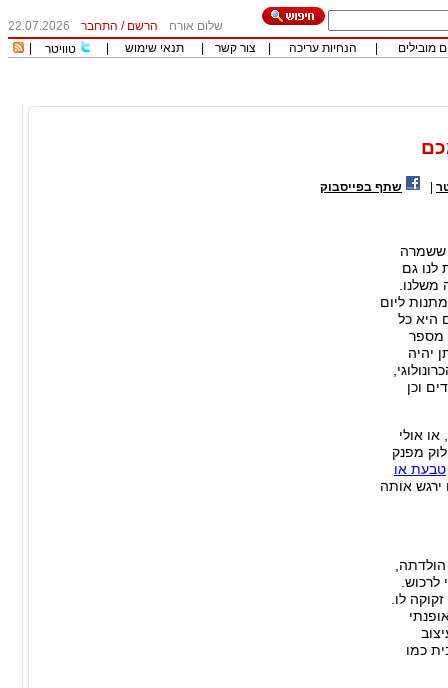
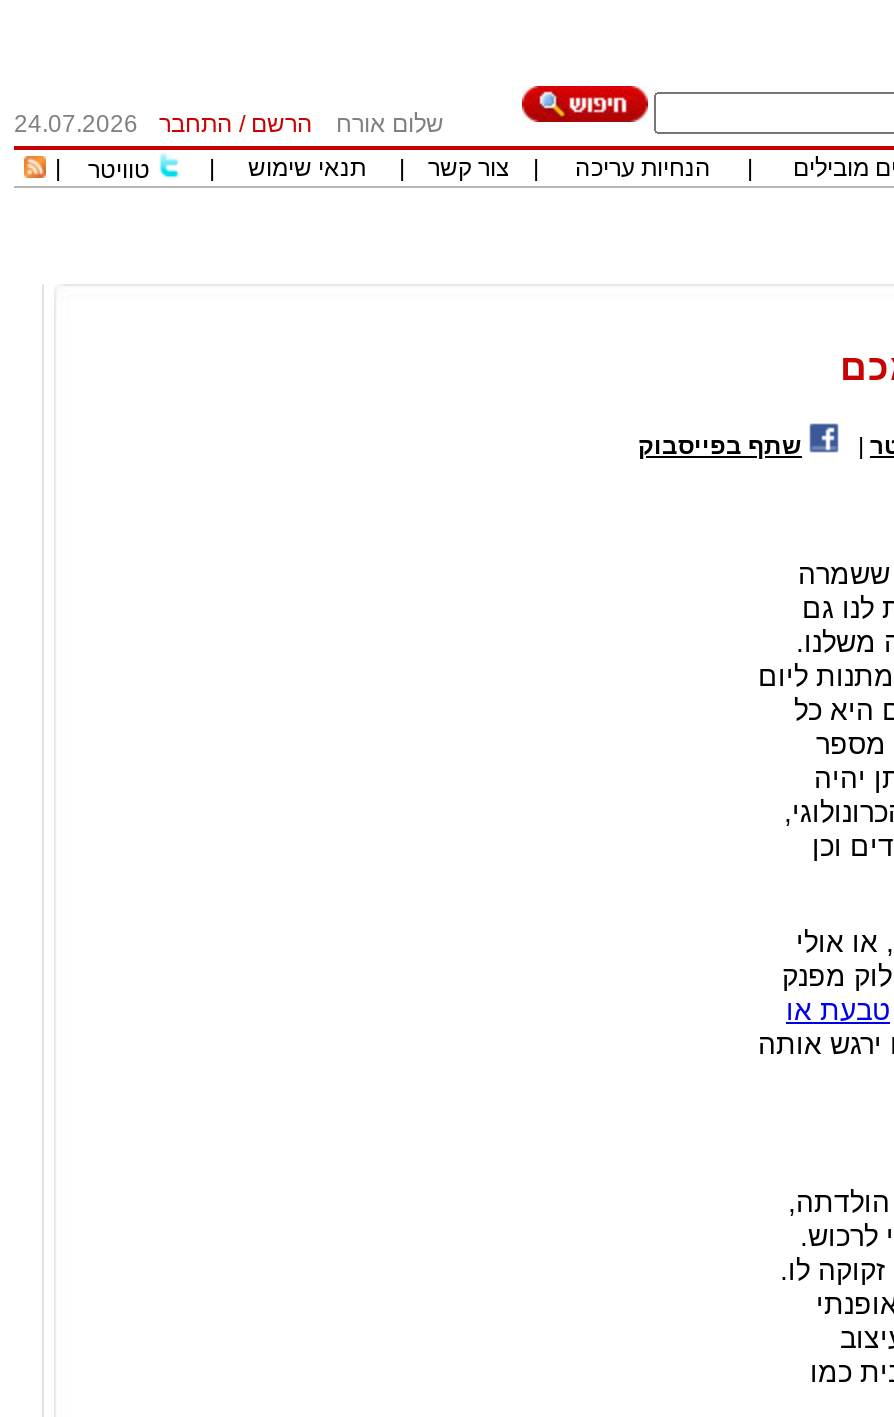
- שלום אורח הרשם / התחבר 22.07.2026
+ שלום אורח הרשם / התחבר 24.07.2026
